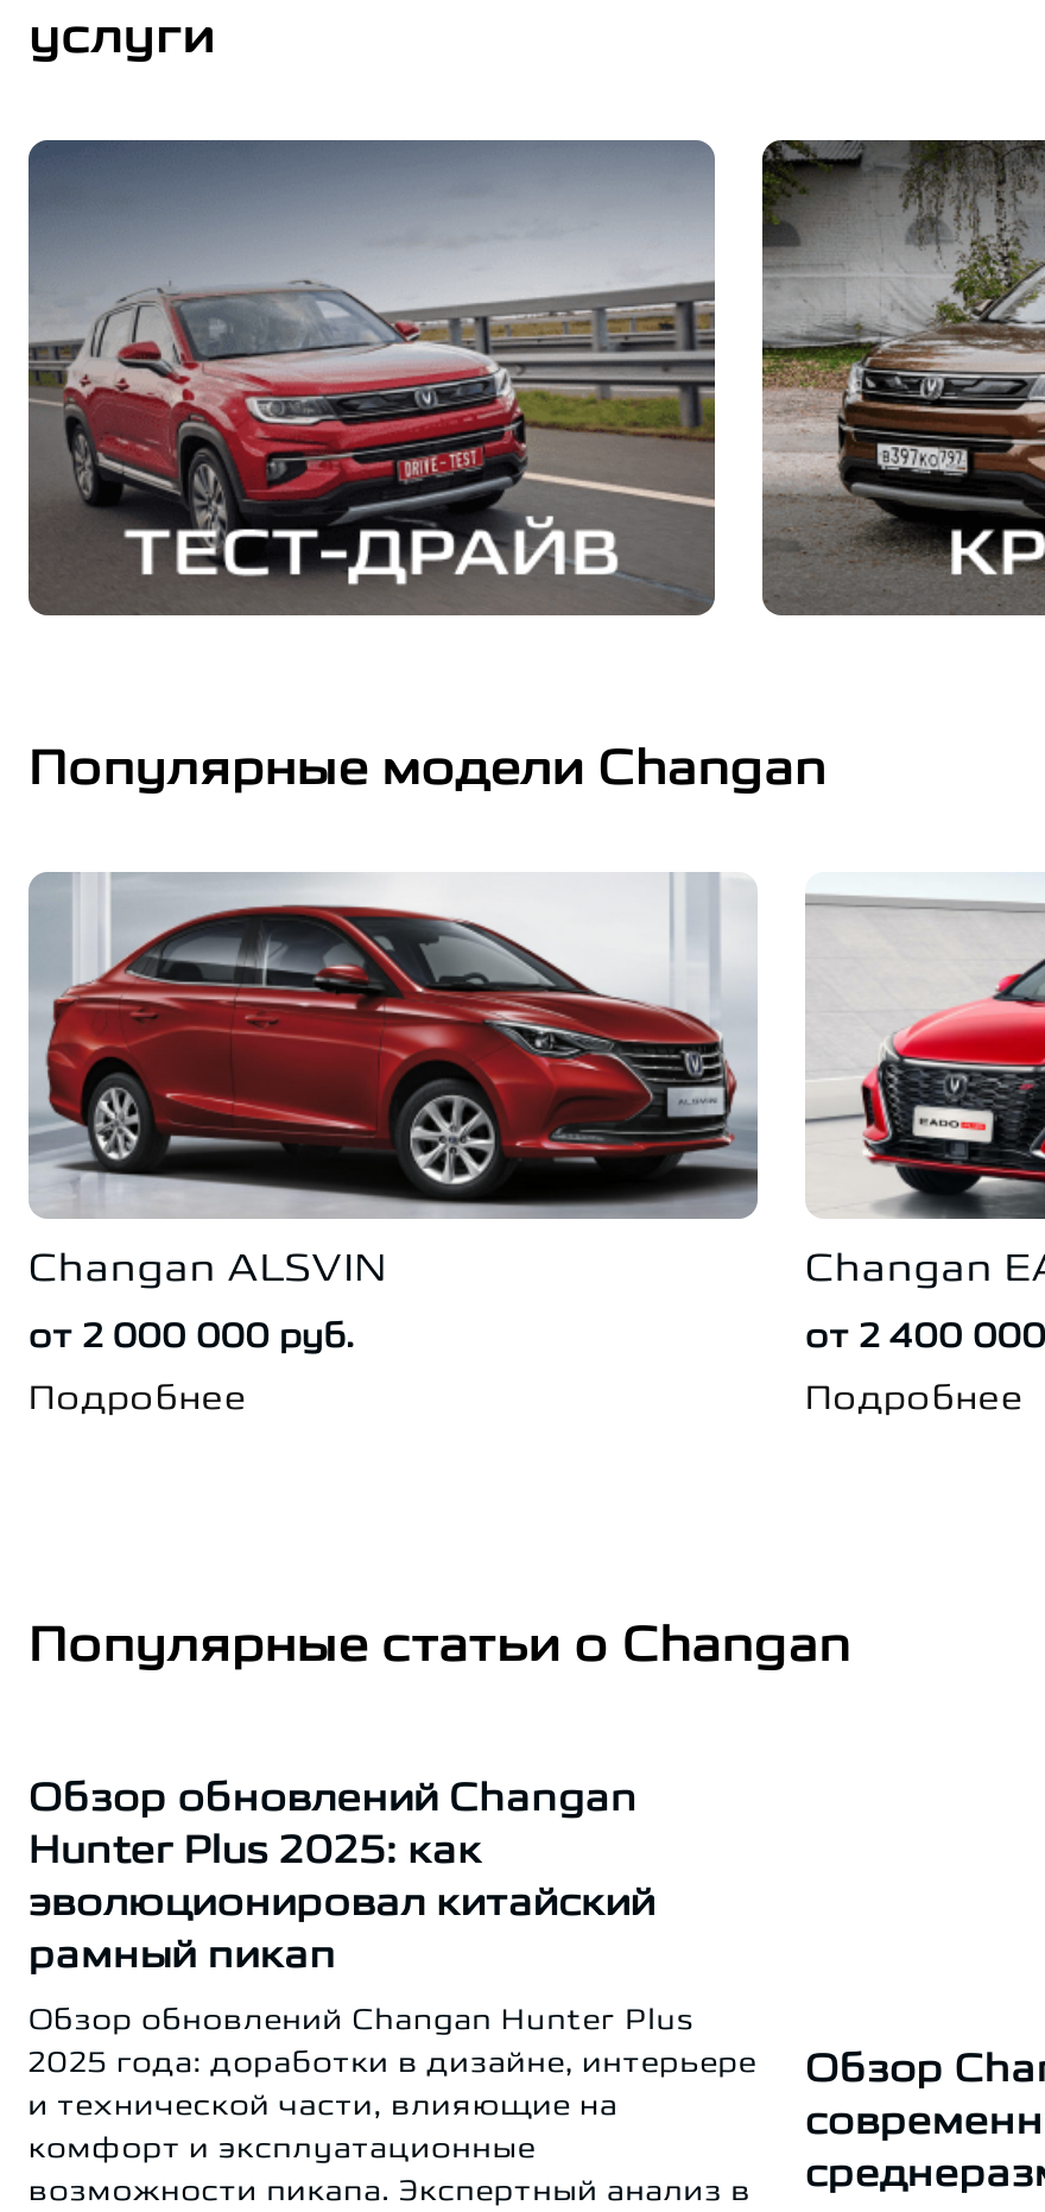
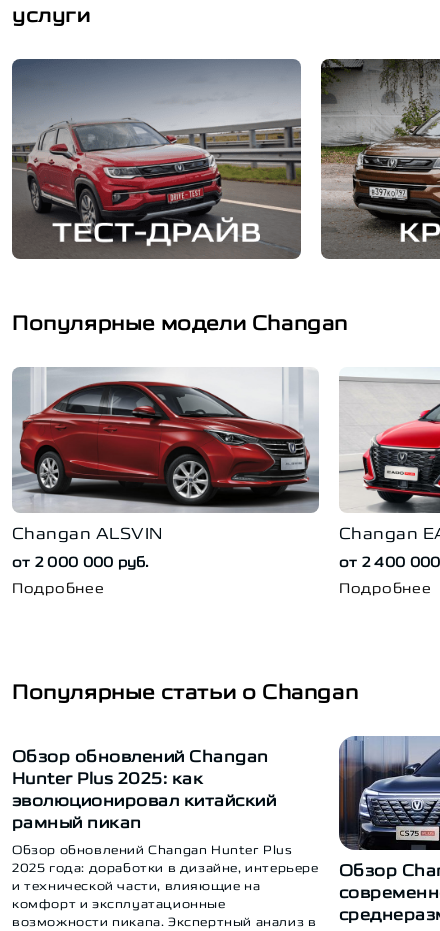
+ [image]
